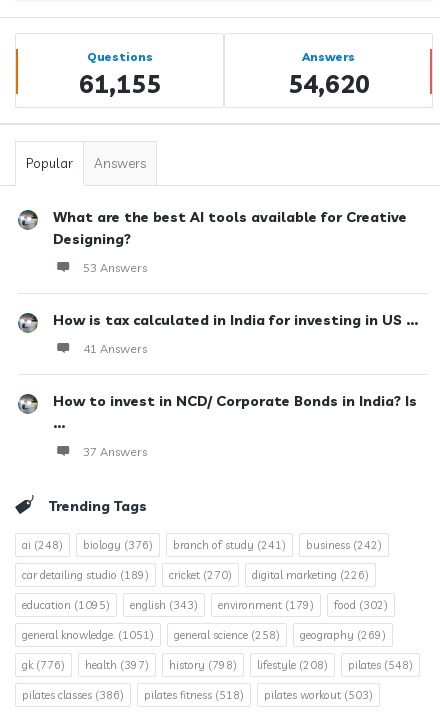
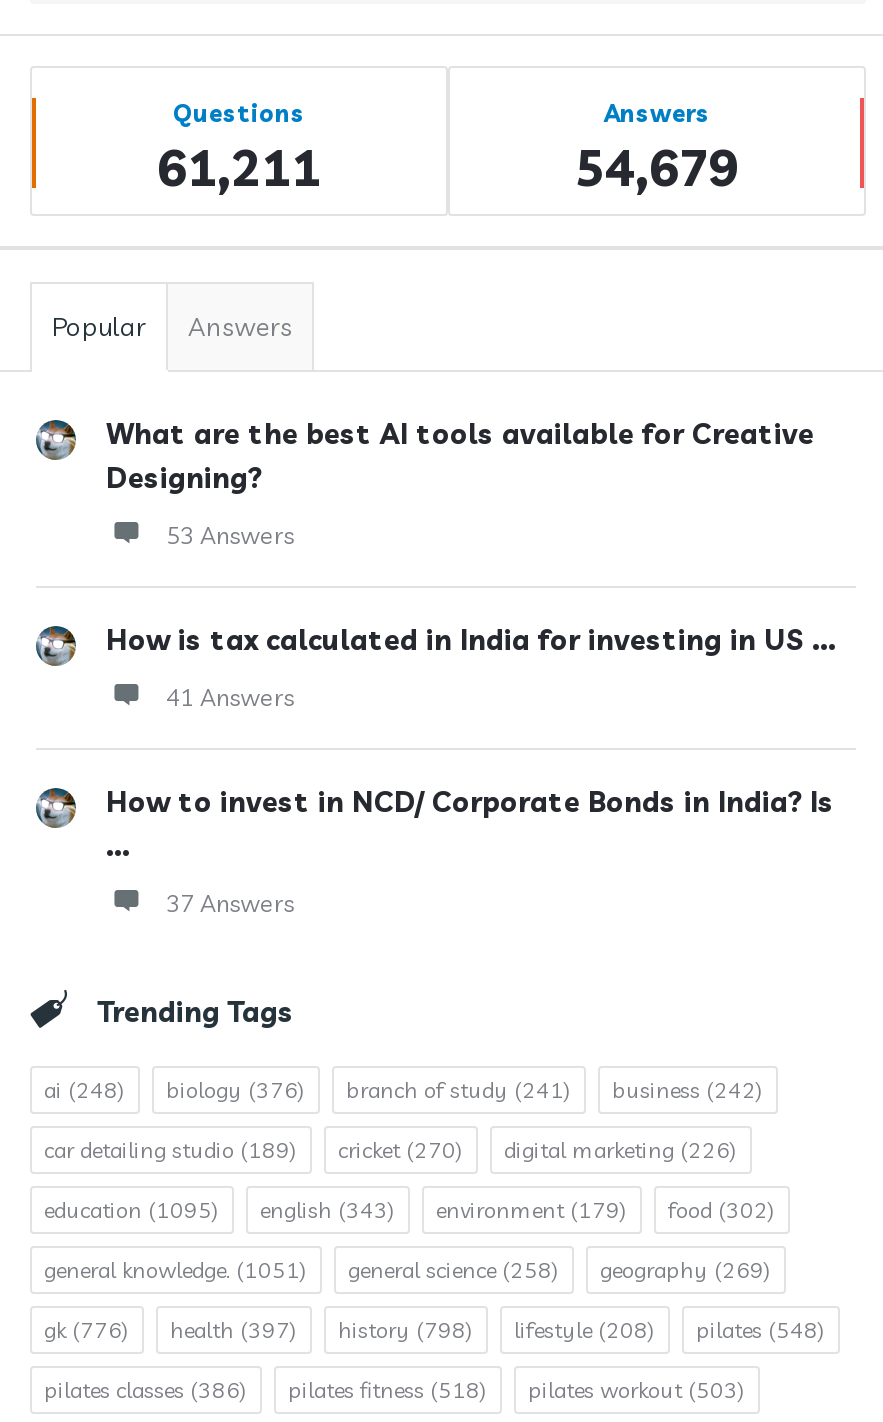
- 61,155
+ 61,211

- 54,620
+ 54,679
